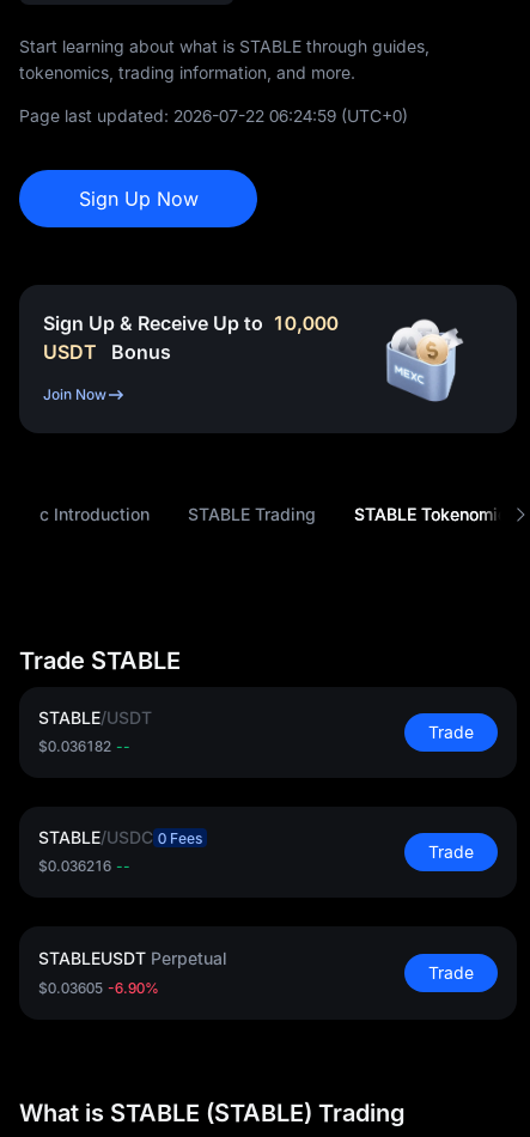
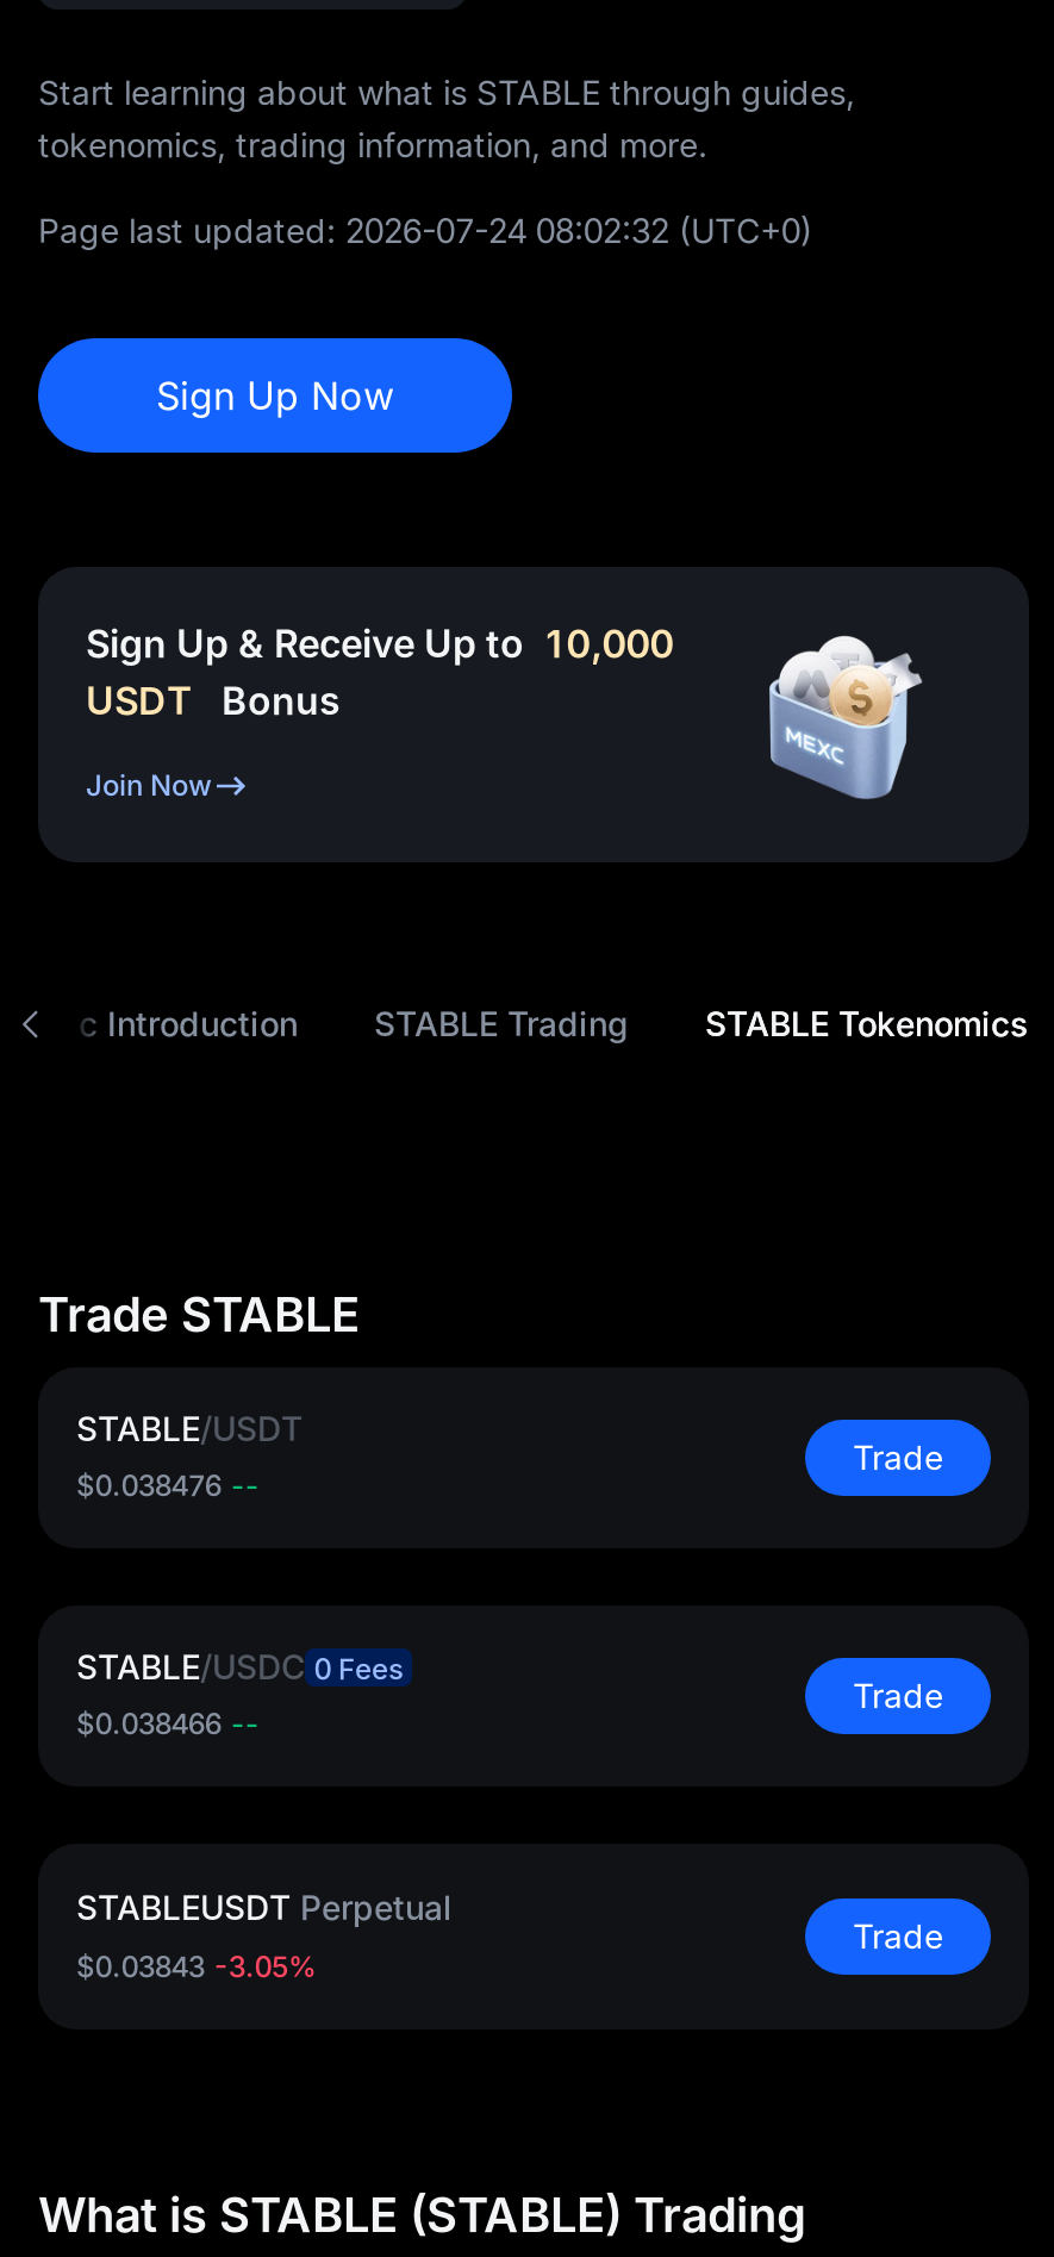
- Page last updated: 2026-07-22 06:24:59 (UTC+0)
+ Page last updated: 2026-07-24 08:02:32 (UTC+0)

- $0.036182 --
+ $0.038476 --

- $0.036216 --
+ $0.038466 --

- $0.03605 -6.90%
+ $0.03843 -3.05%
